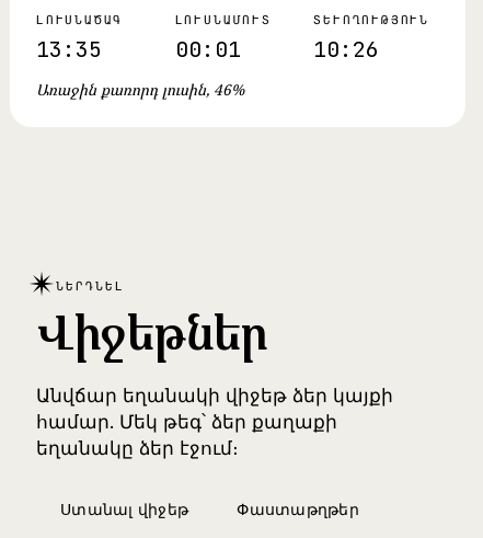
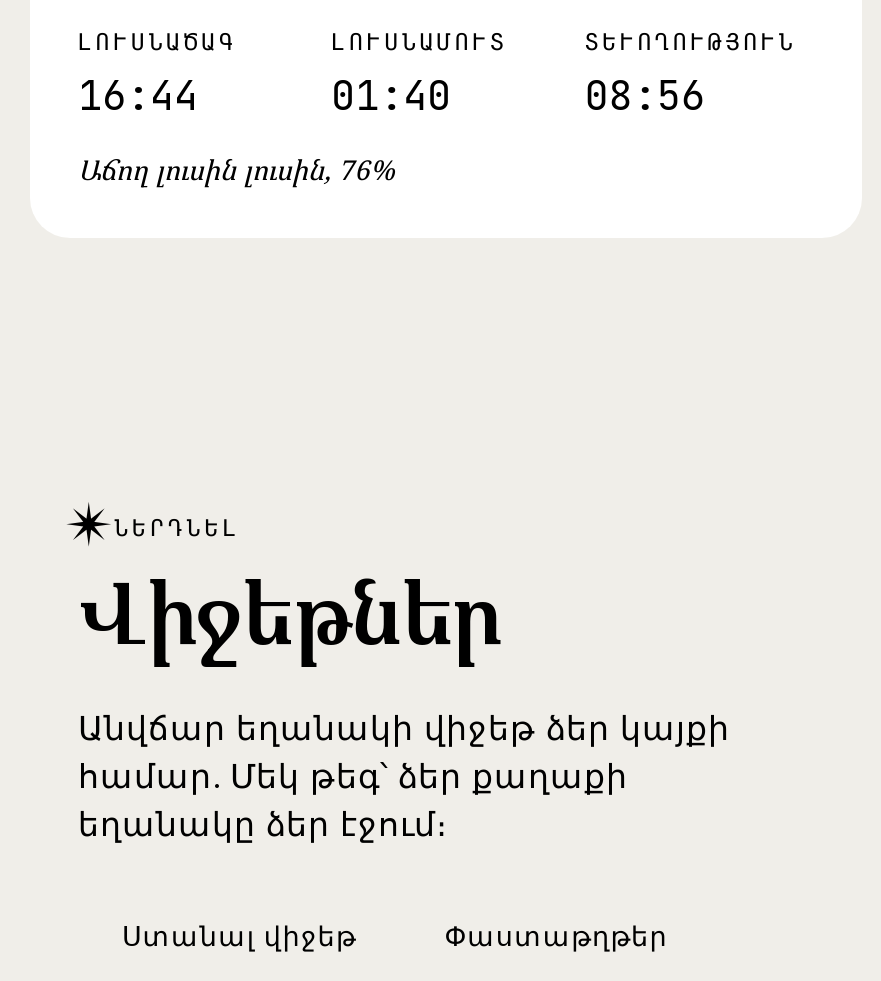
- 13:35
+ 16:44

- 00:01
+ 01:40

- 10:26
+ 08:56

- Առաջին քառորդ լուսին, 46%
+ Աճող լուսին լուսին, 76%
